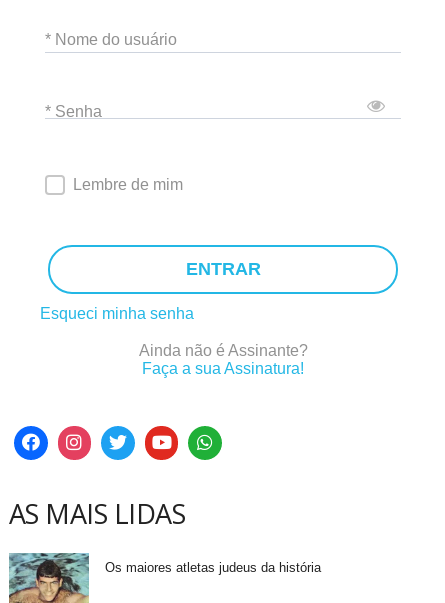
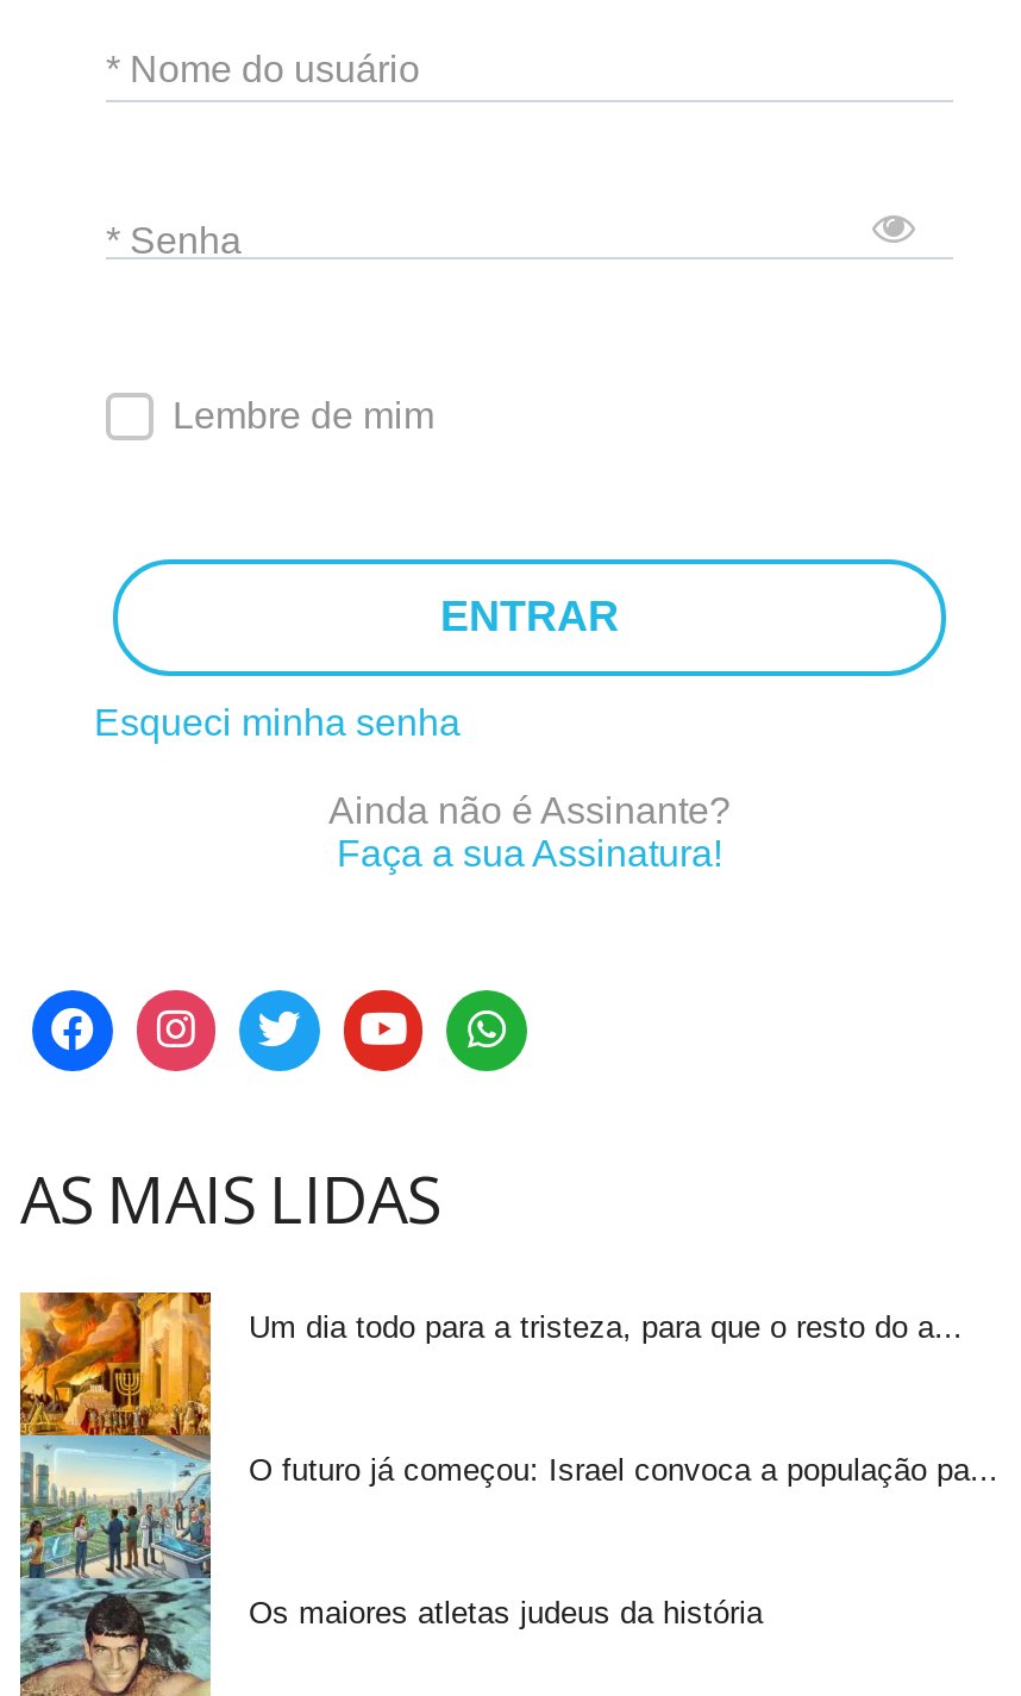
+ [image]
+ Um dia todo para a tristeza, para que o resto do a...

+ O futuro já começou: Israel convoca a população pa...
